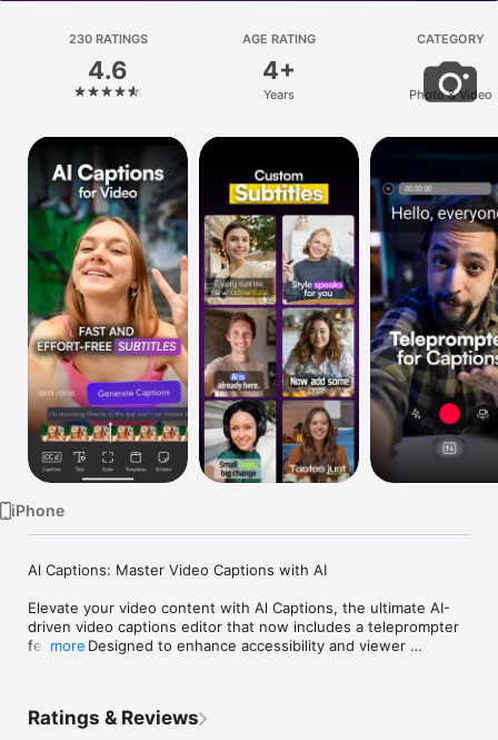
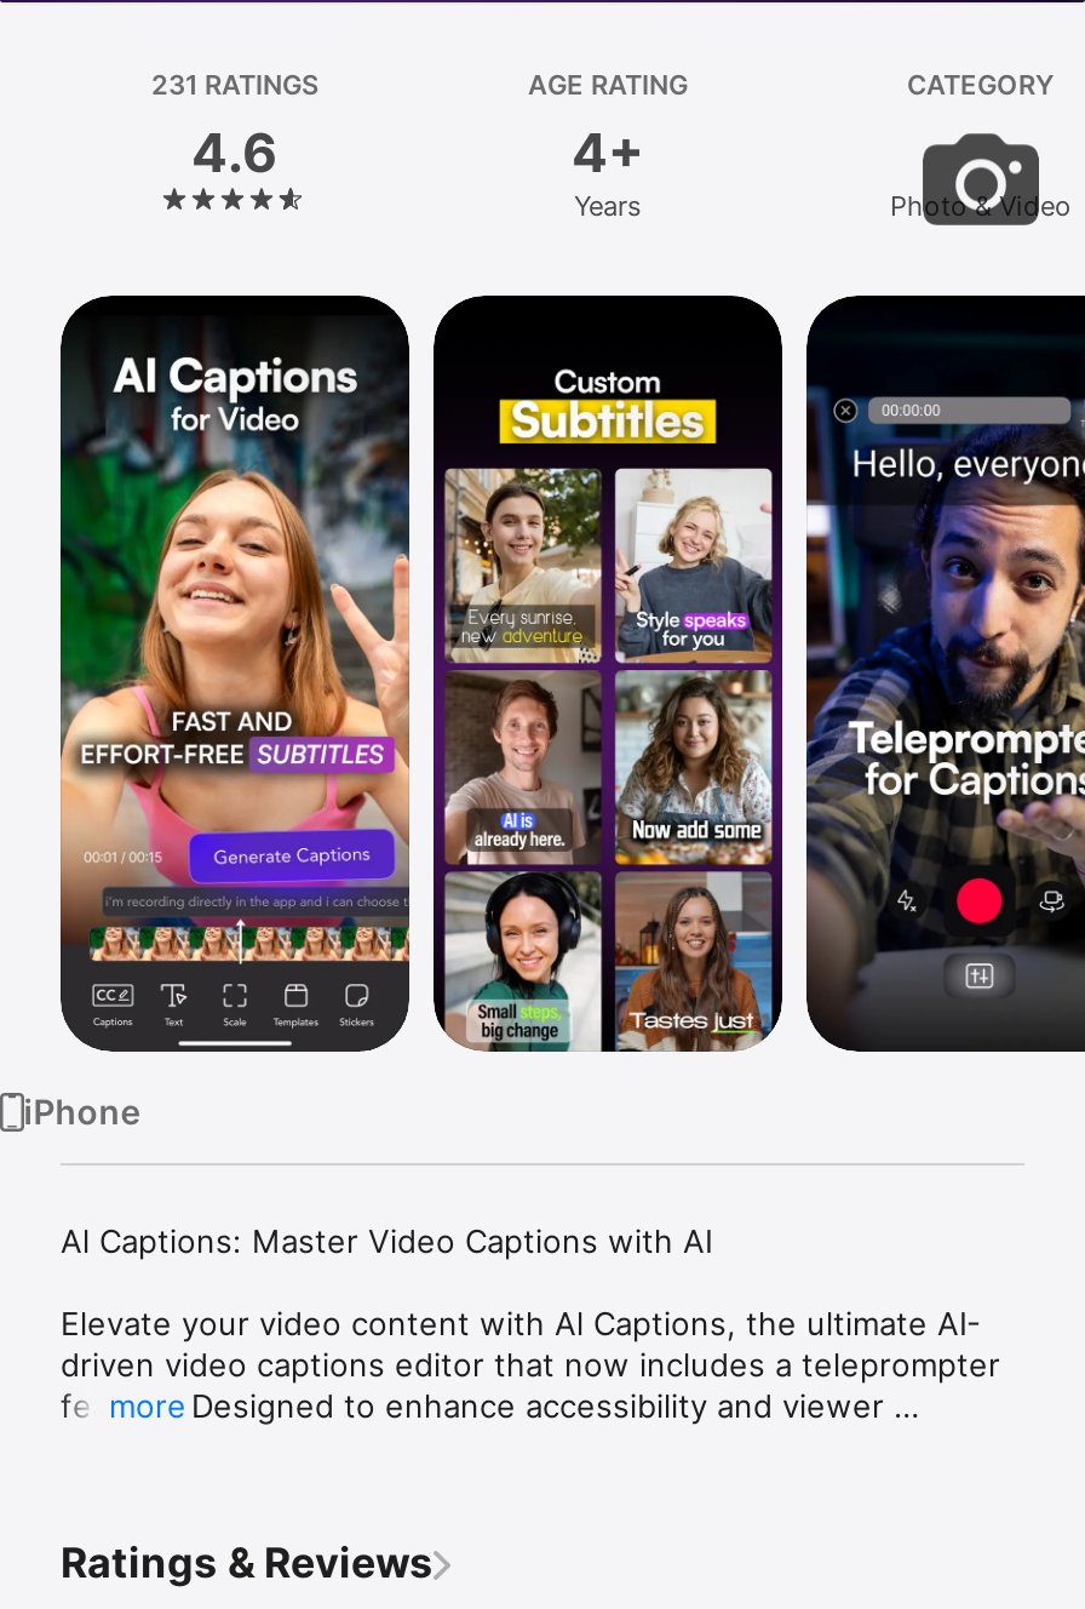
- 230 RATINGS
+ 231 RATINGS
